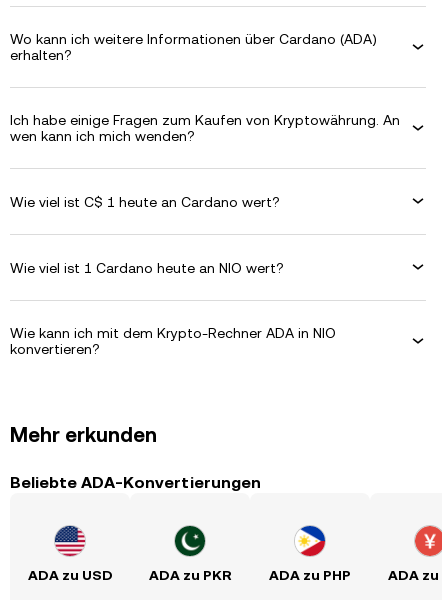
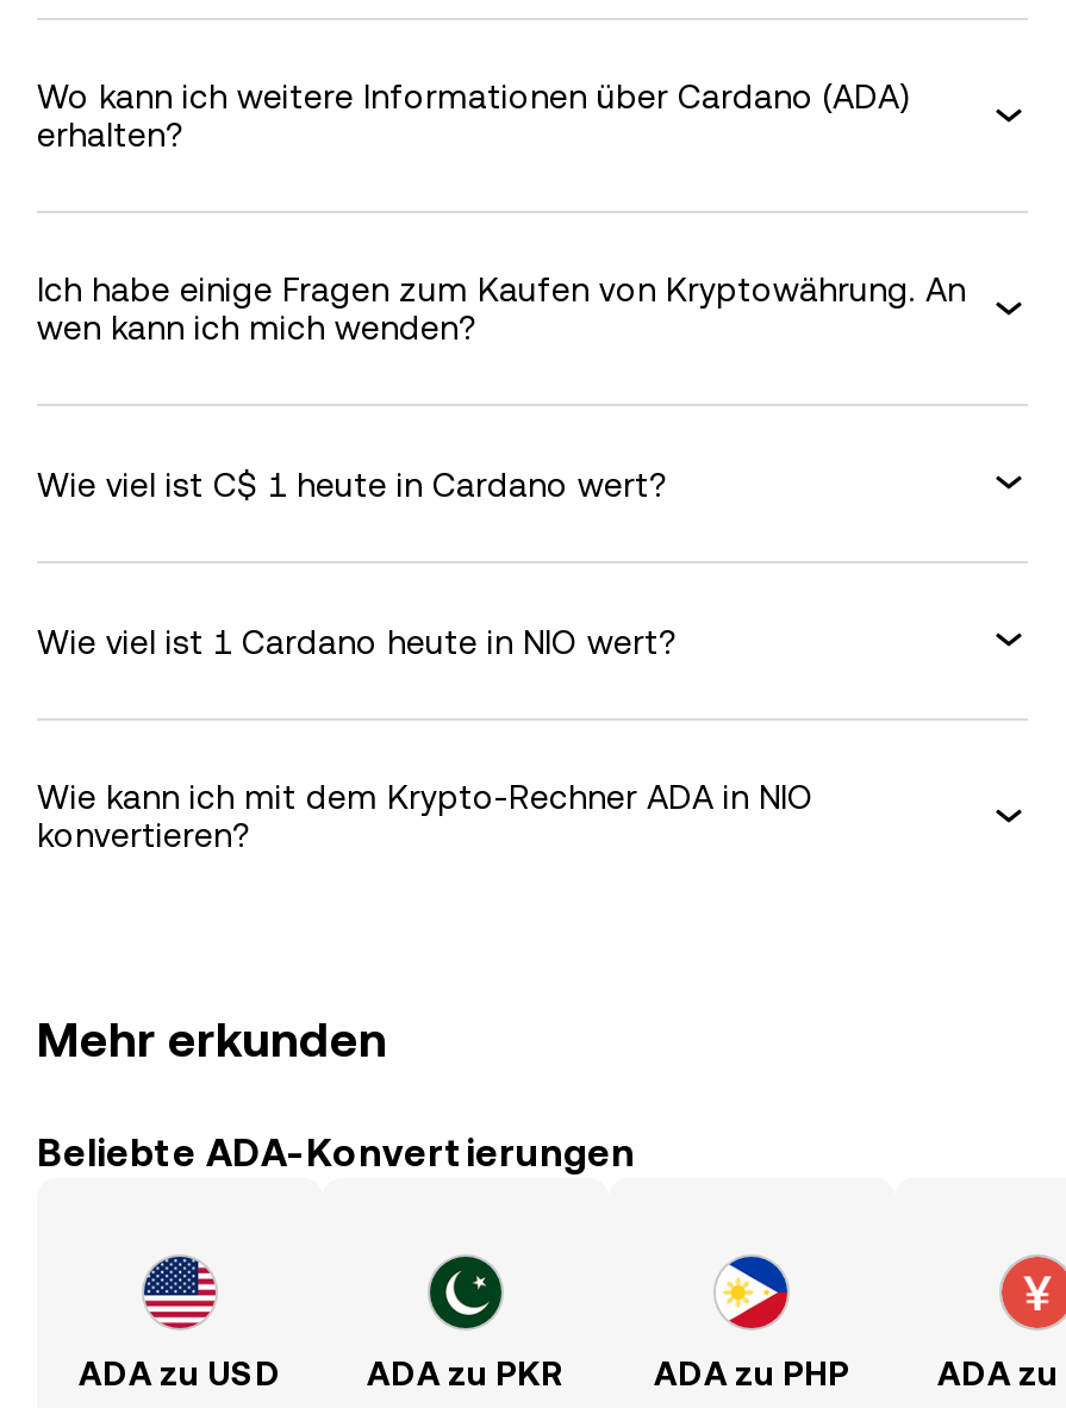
- Wie viel ist C$ 1 heute an Cardano wert?
+ Wie viel ist C$ 1 heute in Cardano wert?

- Wie viel ist 1 Cardano heute an NIO wert?
+ Wie viel ist 1 Cardano heute in NIO wert?
